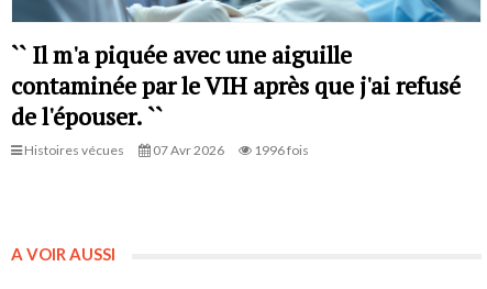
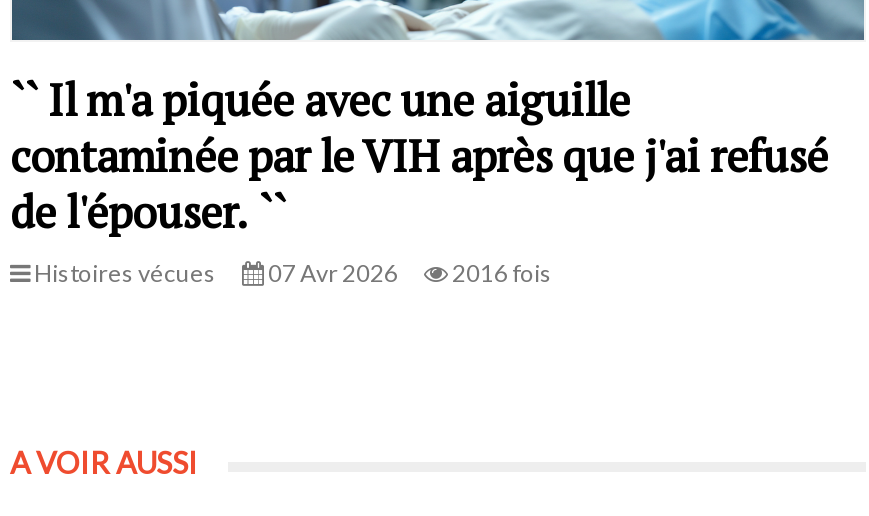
- Histoires vécues 07 Avr 2026 1996 fois
+ Histoires vécues 07 Avr 2026 2016 fois
